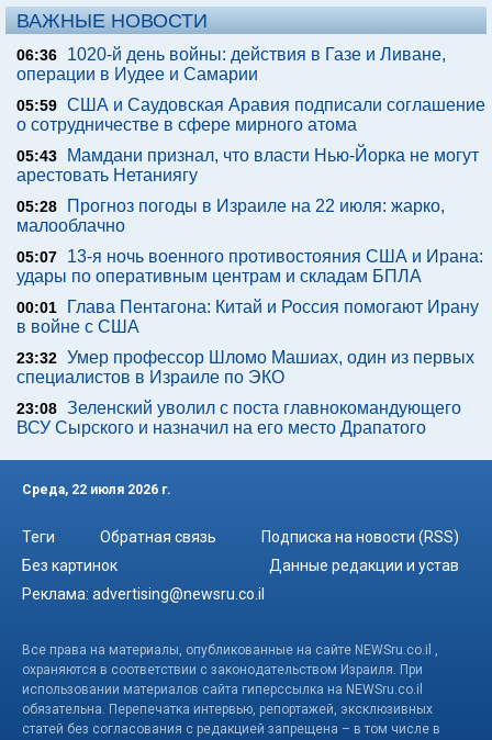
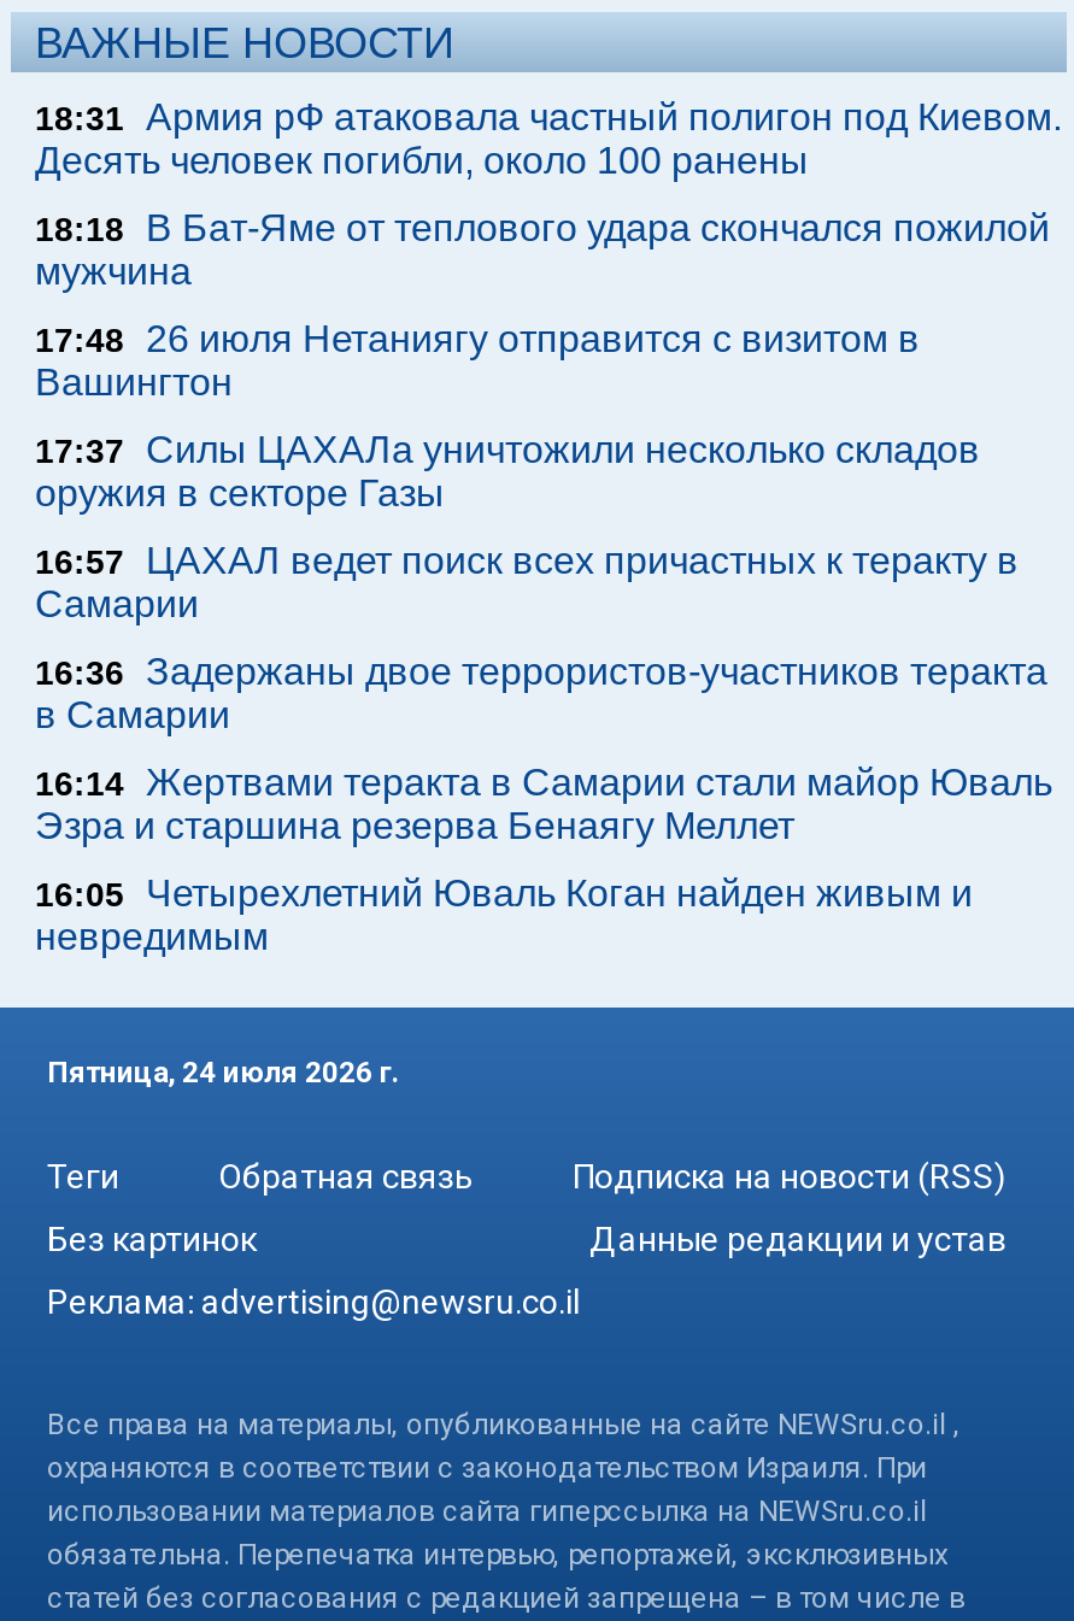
- 06:36 1020-й день войны: действия в Газе и Ливане,
- операции в Иудее и Самарии
+ 18:31 Армия рФ атаковала частный полигон под Киевом.
+ Десять человек погибли, около 100 ранены

- 05:59 США и Саудовская Аравия подписали соглашение
- о сотрудничестве в сфере мирного атома
+ 18:18 В Бат-Яме от теплового удара скончался пожилой
+ мужчина

- 05:43 Мамдани признал, что власти Нью-Йорка не могут
- арестовать Нетаниягу
+ 17:48 26 июля Нетаниягу отправится с визитом в
+ Вашингтон

- 05:28 Прогноз погоды в Израиле на 22 июля: жарко,
- малооблачно
+ 17:37 Силы ЦАХАЛа уничтожили несколько складов
+ оружия в секторе Газы

- 05:07 13-я ночь военного противостояния США и Ирана:
- удары по оперативным центрам и складам БПЛА
+ 16:57 ЦАХАЛ ведет поиск всех причастных к теракту в
+ Самарии

- 00:01 Глава Пентагона: Китай и Россия помогают Ирану
- в войне с США
+ 16:36 Задержаны двое террористов-участников теракта
+ в Самарии

- 23:32 Умер профессор Шломо Машиах, один из первых
- специалистов в Израиле по ЭКО
+ 16:14 Жертвами теракта в Самарии стали майор Юваль
+ Эзра и старшина резерва Бенаягу Меллет

- 23:08 Зеленский уволил с поста главнокомандующего
- ВСУ Сырского и назначил на его место Драпатого
+ 16:05 Четырехлетний Юваль Коган найден живым и
+ невредимым

- Среда, 22 июля 2026 г.
+ Пятница, 24 июля 2026 г.
